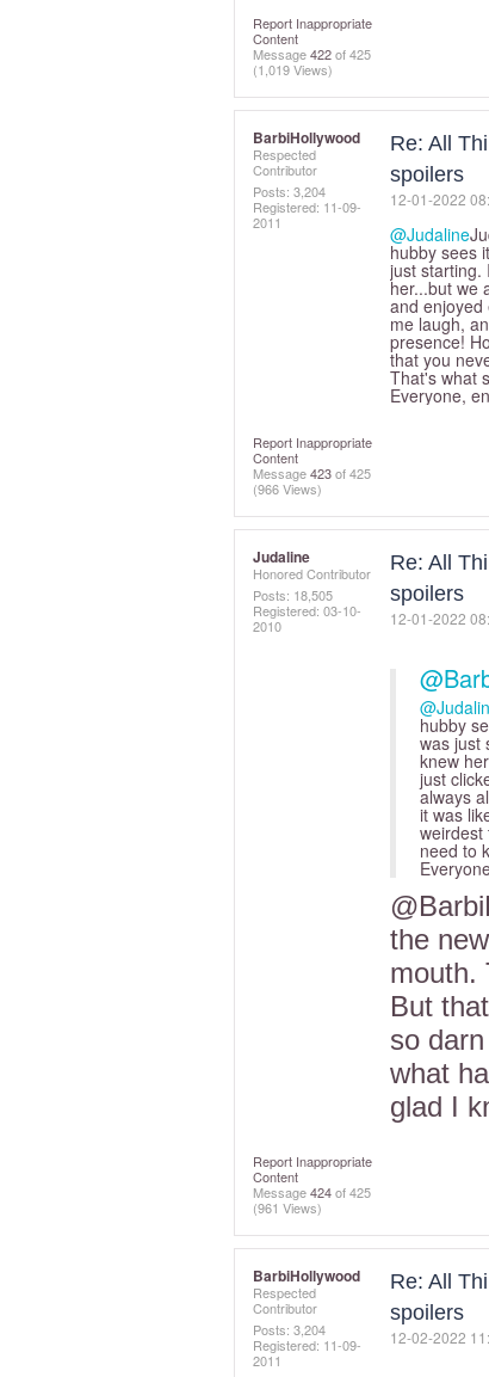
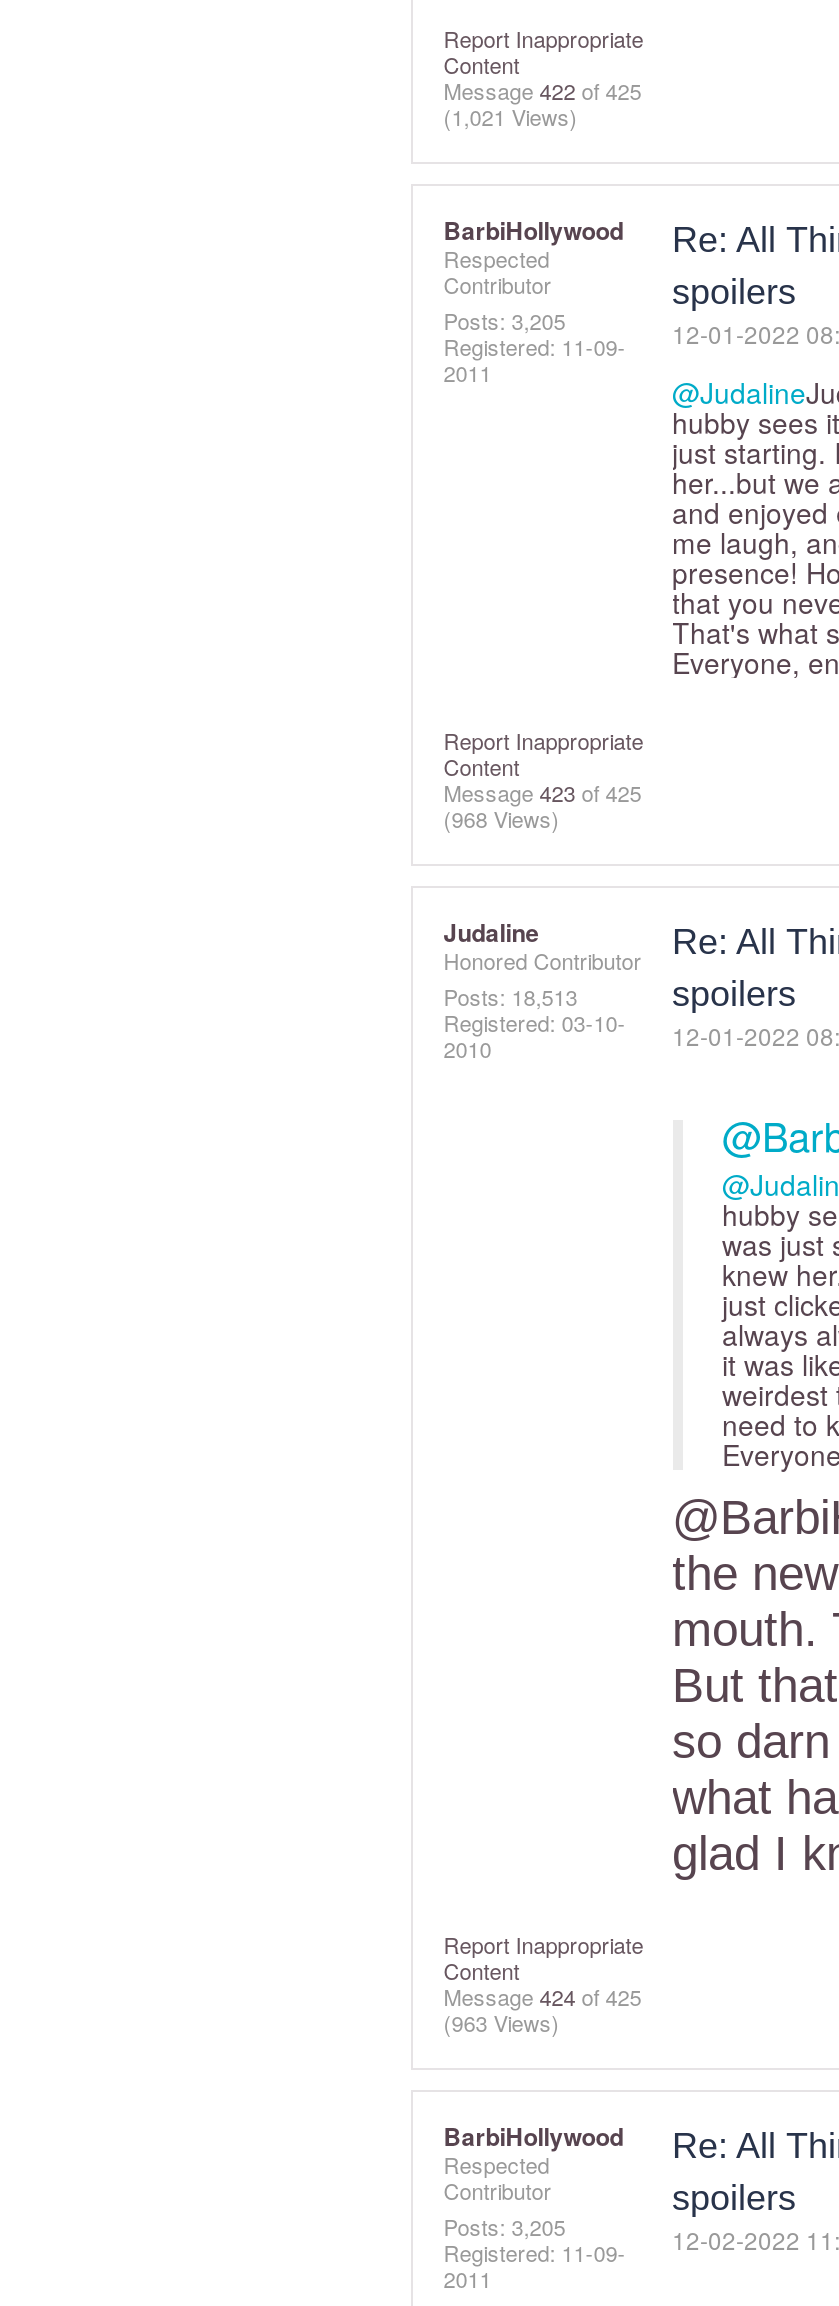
- (1,019 Views)
+ (1,021 Views)

- Posts: 3,204
+ Posts: 3,205

- (966 Views)
+ (968 Views)

- Posts: 18,505
+ Posts: 18,513

- (961 Views)
+ (963 Views)

- Posts: 3,204
+ Posts: 3,205
